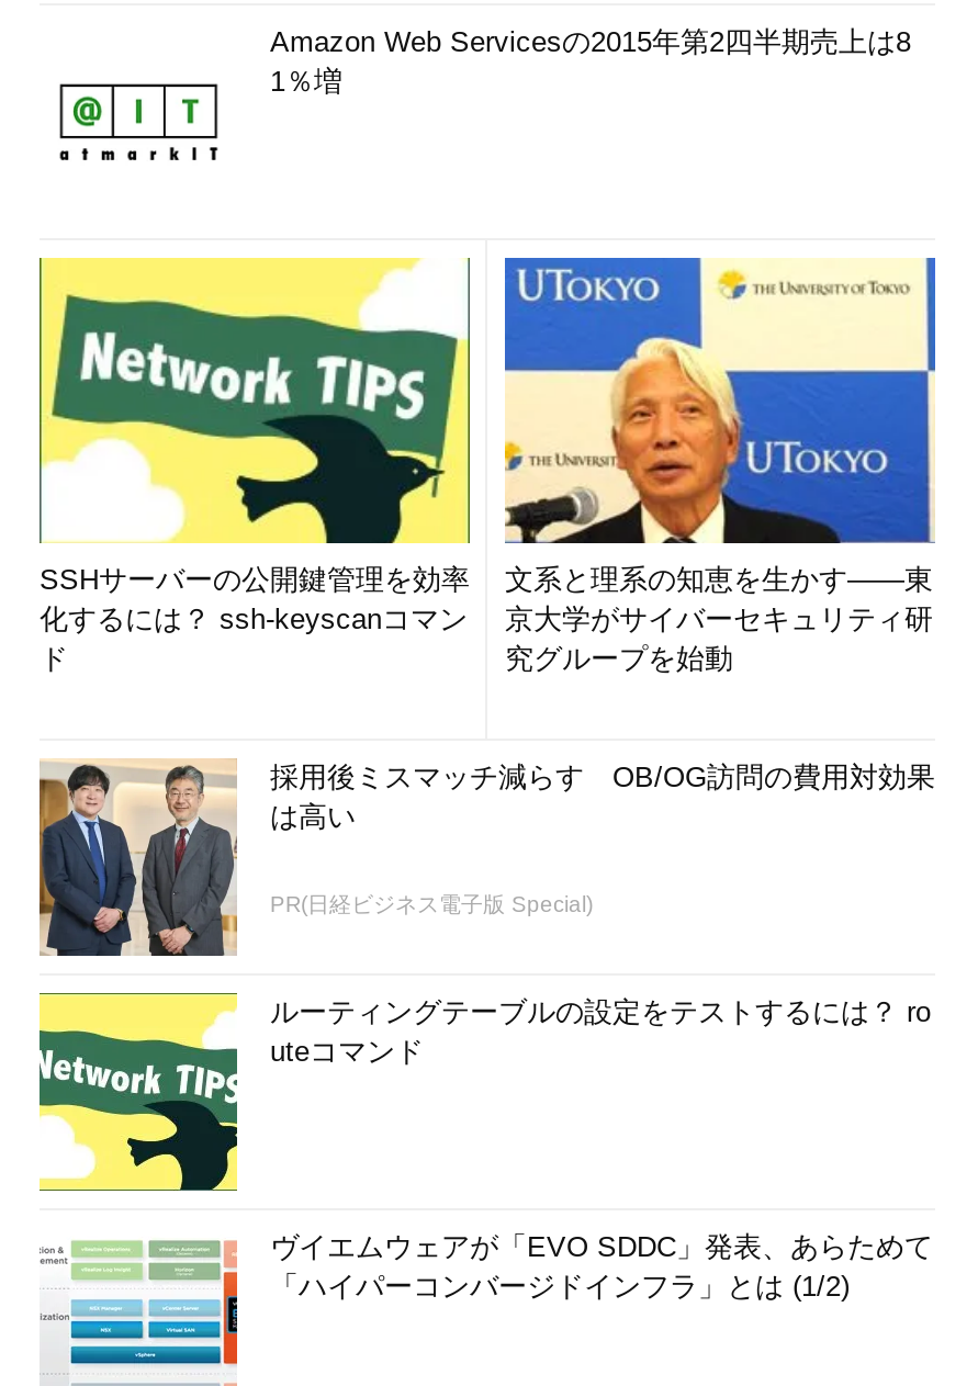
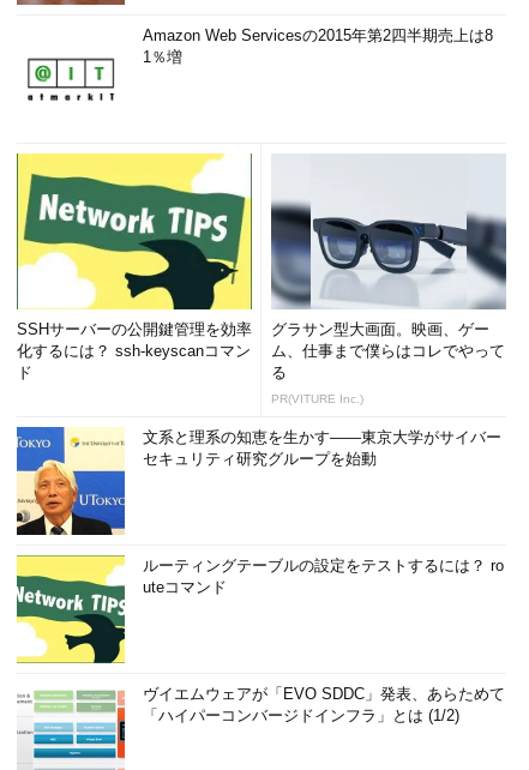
- [image]
- 文系と理系の知恵を生かす――東
- 京大学がサイバーセキュリティ研
- 究グループを始動
+ [image]
+ グラサン型大画面。映画、ゲー
+ ム、仕事まで僕らはコレでやって
+ る

- [image]
- PR(日経ビジネス電子版 Special)
+ [image]
+ 文系と理系の知恵を生かす――東京大学がサイバー
+ セキュリティ研究グループを始動

- 採用後ミスマッチ減らす OB/OG訪問の費用対効果
- は高い
+ PR(VITURE Inc.)
